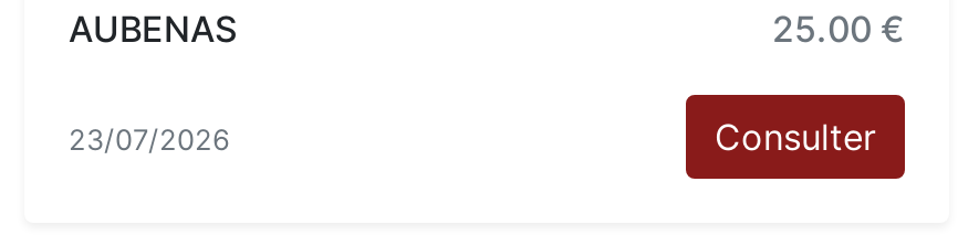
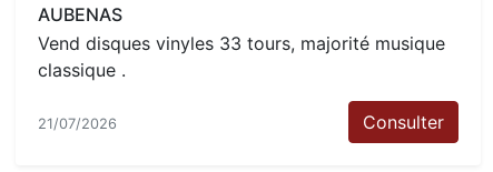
- 25.00 €
+ Vend disques vinyles 33 tours, majorité musique
+ classique .

- 23/07/2026
+ 21/07/2026
